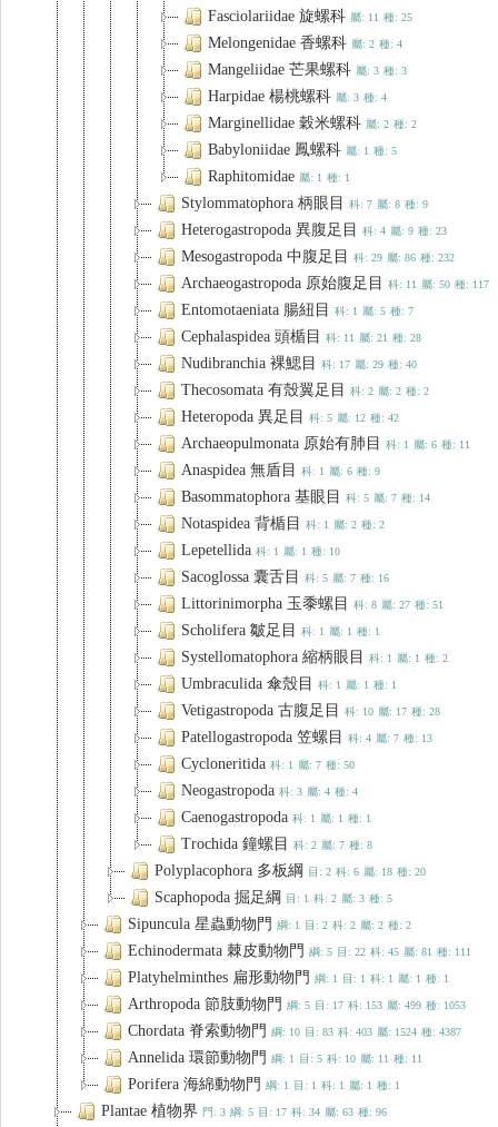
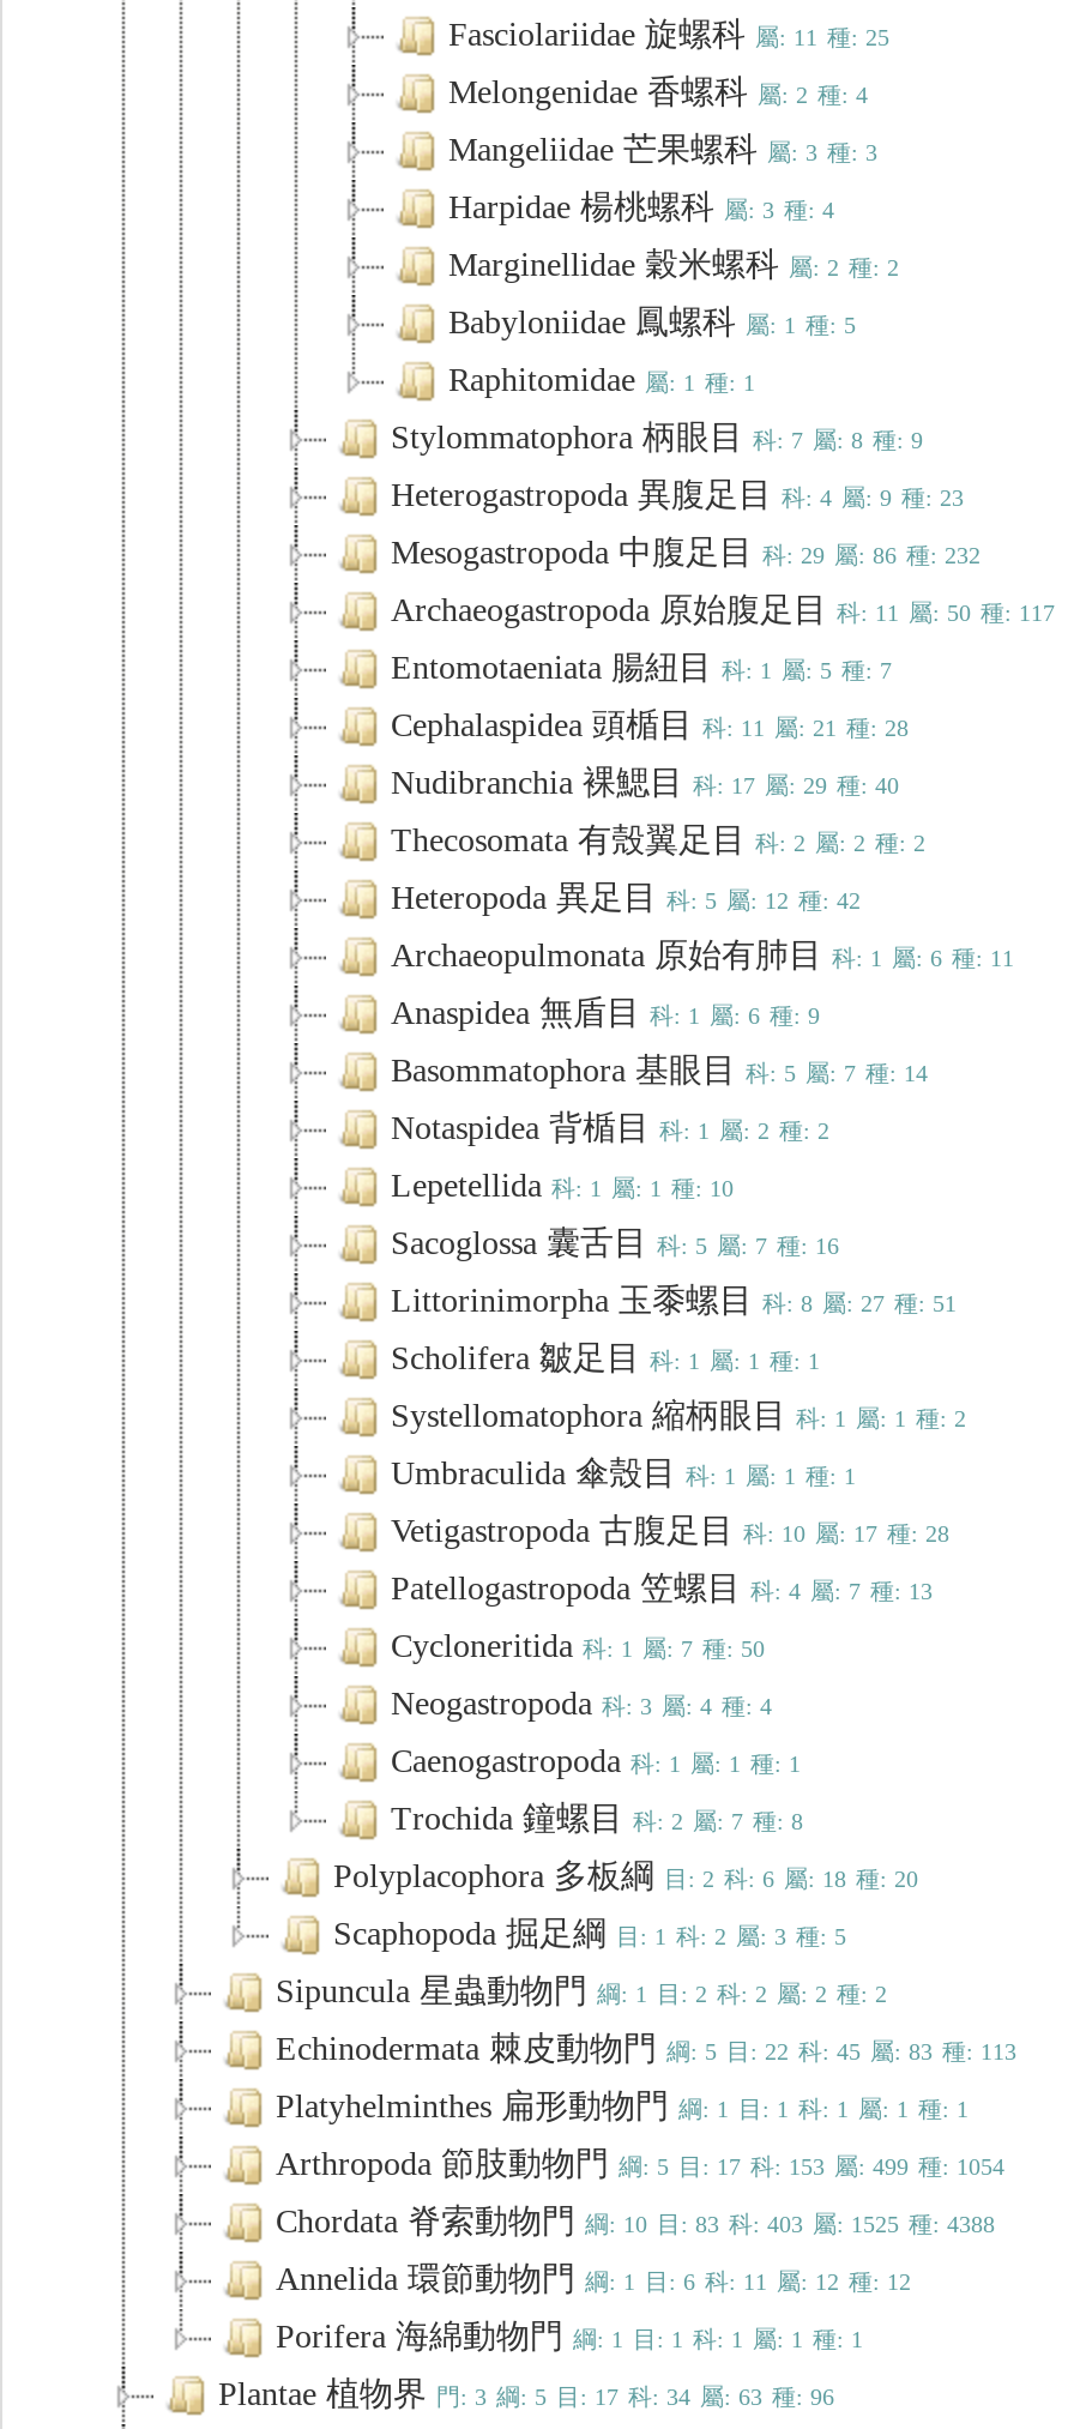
- Echinodermata 棘皮動物門綱: 5 目: 22 科: 45 屬: 81 種: 111
+ Echinodermata 棘皮動物門綱: 5 目: 22 科: 45 屬: 83 種: 113

- Arthropoda 節肢動物門綱: 5 目: 17 科: 153 屬: 499 種: 1053
+ Arthropoda 節肢動物門綱: 5 目: 17 科: 153 屬: 499 種: 1054

- Chordata 脊索動物門綱: 10 目: 83 科: 403 屬: 1524 種: 4387
+ Chordata 脊索動物門綱: 10 目: 83 科: 403 屬: 1525 種: 4388

- Annelida 環節動物門綱: 1 目: 5 科: 10 屬: 11 種: 11
+ Annelida 環節動物門綱: 1 目: 6 科: 11 屬: 12 種: 12
